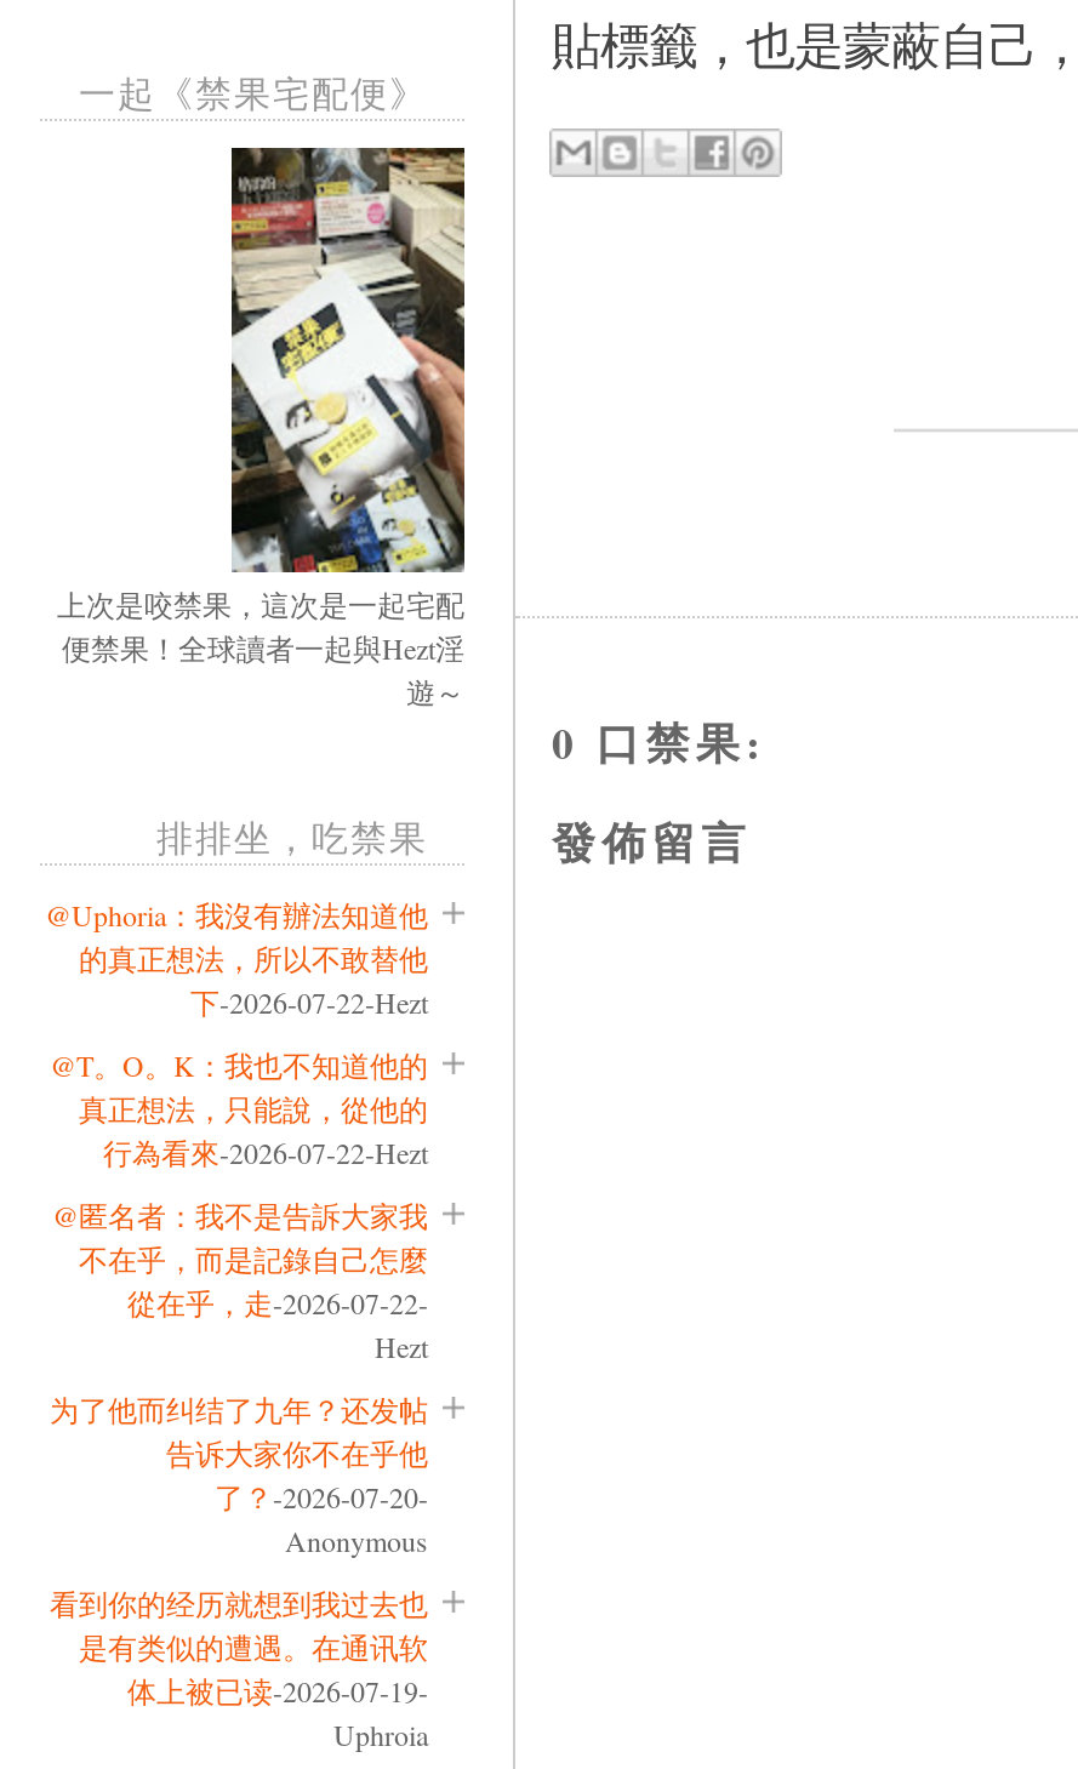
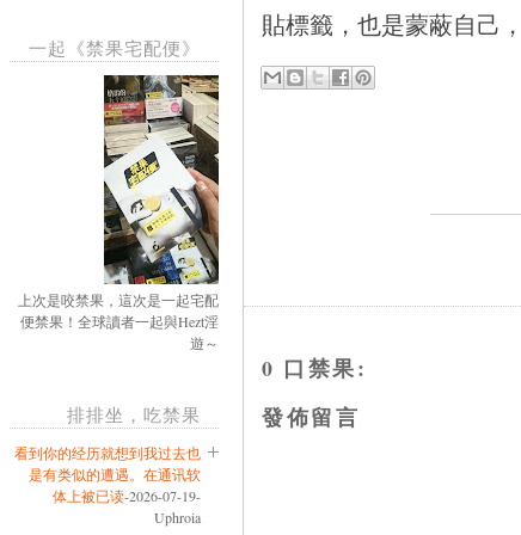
- @Uphoria：我沒有辦法知道他
- 的真正想法，所以不敢替他
- 下-2026-07-22-Hezt
- @T。O。K：我也不知道他的
- 真正想法，只能說，從他的
- 行為看來-2026-07-22-Hezt
- @匿名者：我不是告訴大家我
- 不在乎，而是記錄自己怎麼
- 從在乎，走-2026-07-22-
- Hezt
- 为了他而纠结了九年？还发帖
- 告诉大家你不在乎他
- 了？-2026-07-20-
- Anonymous
